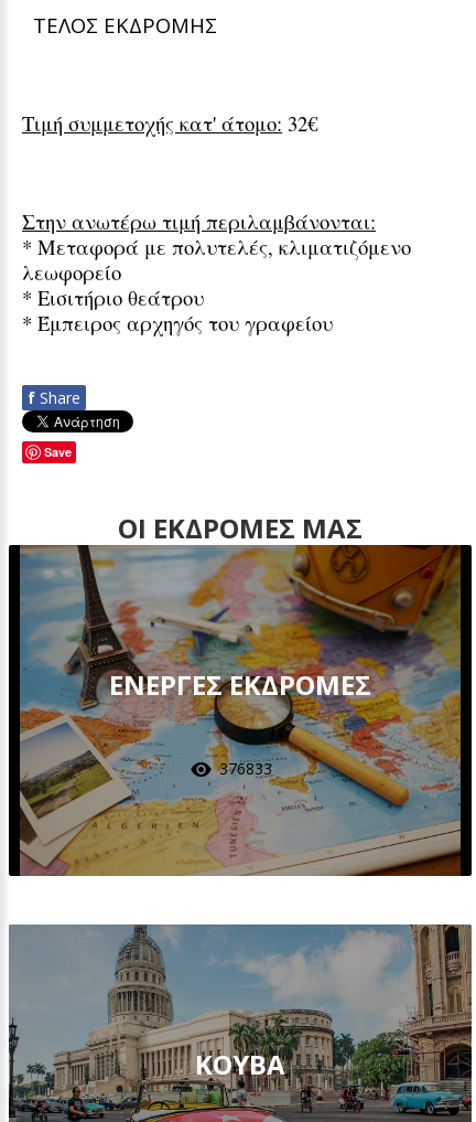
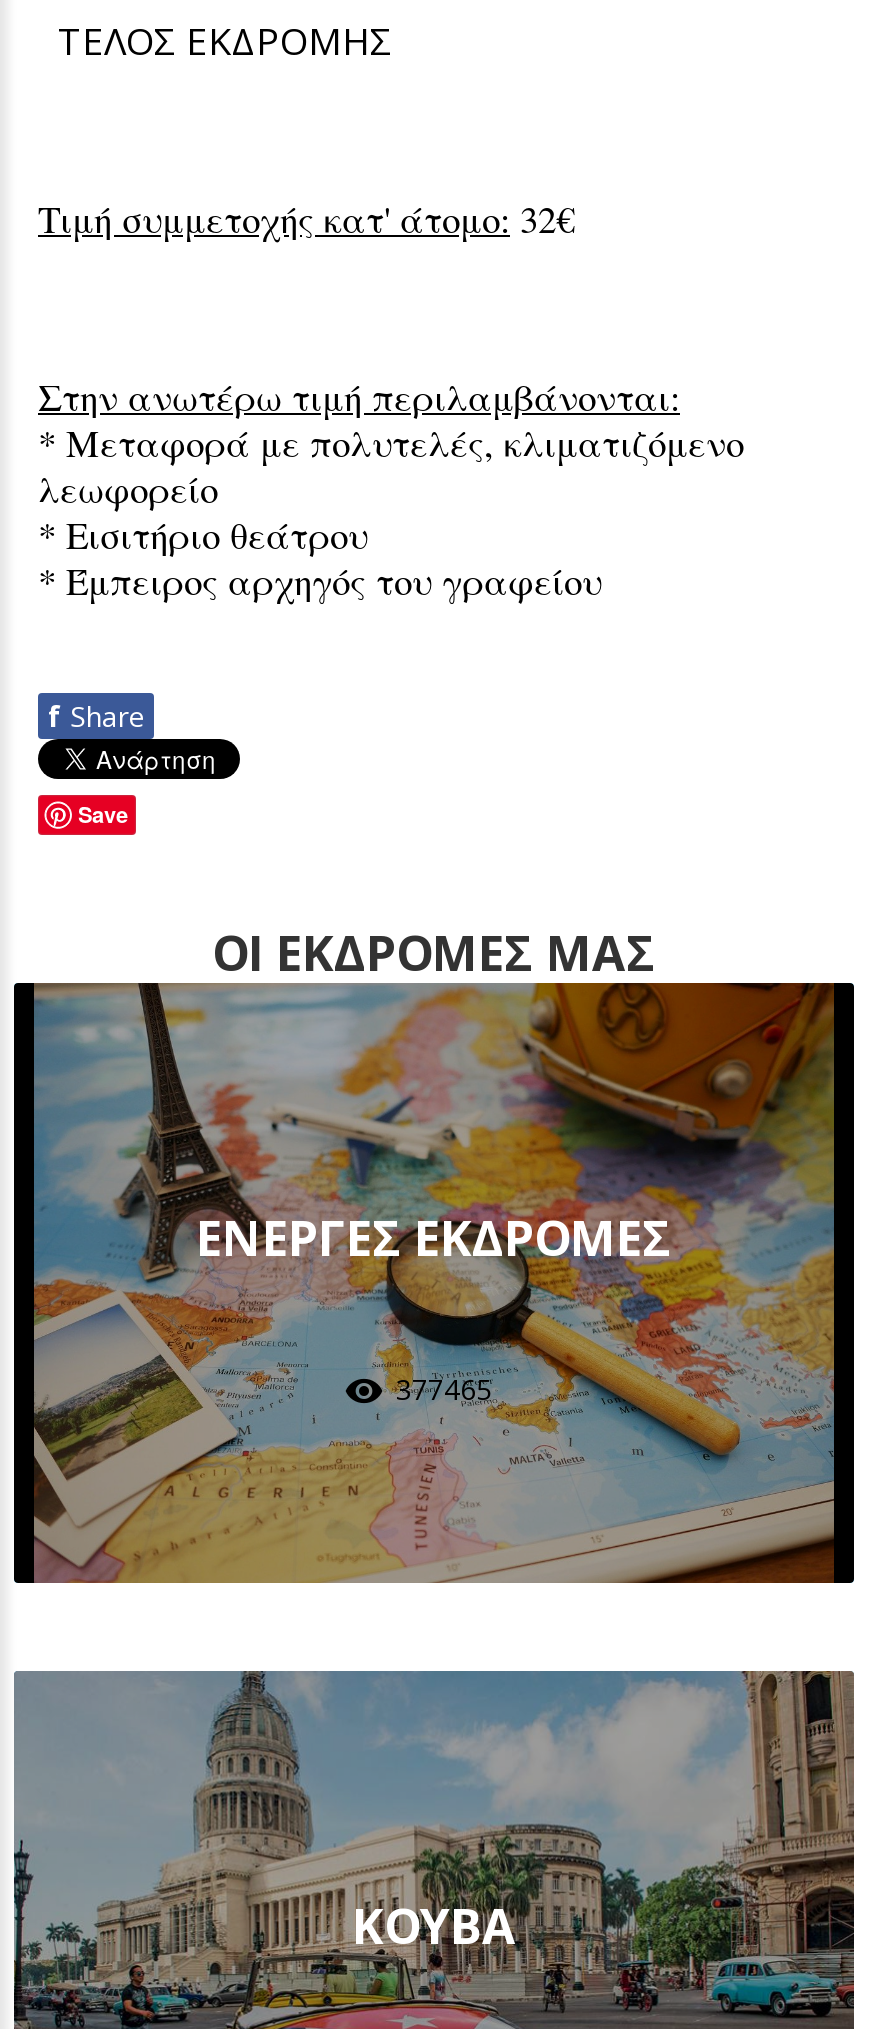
- 376833
+ 377465
